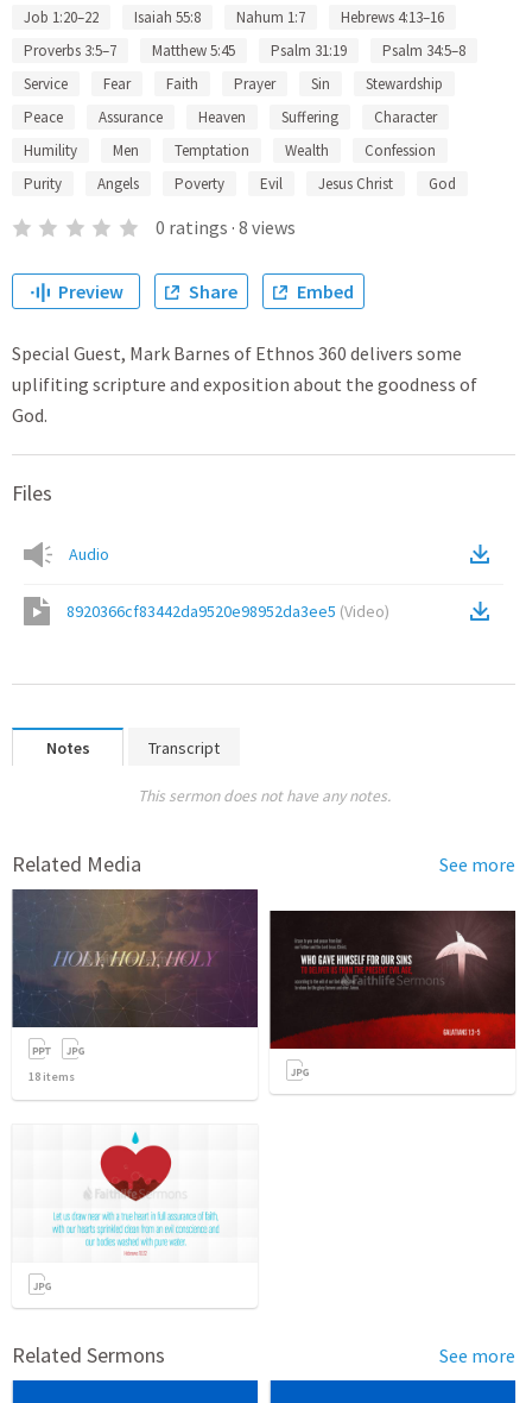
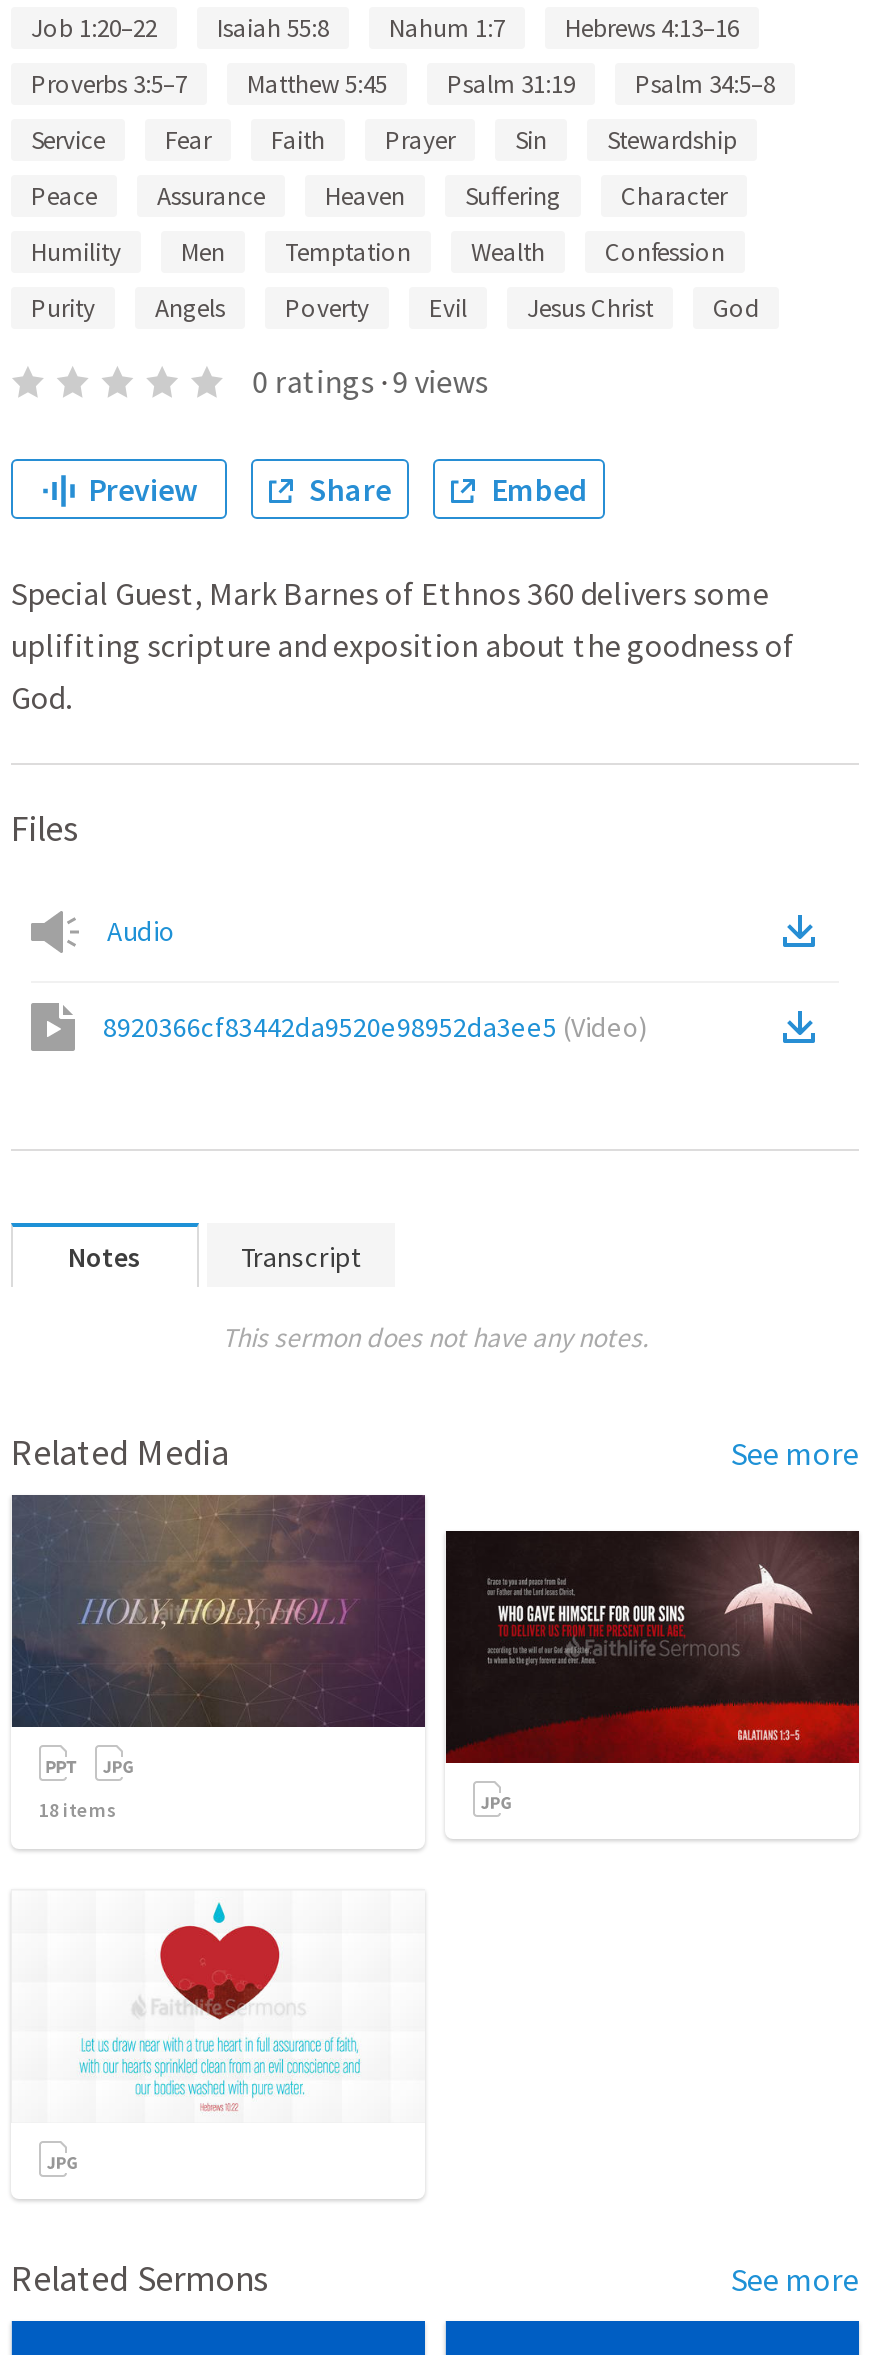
- 0 ratings · 8 views
+ 0 ratings · 9 views
